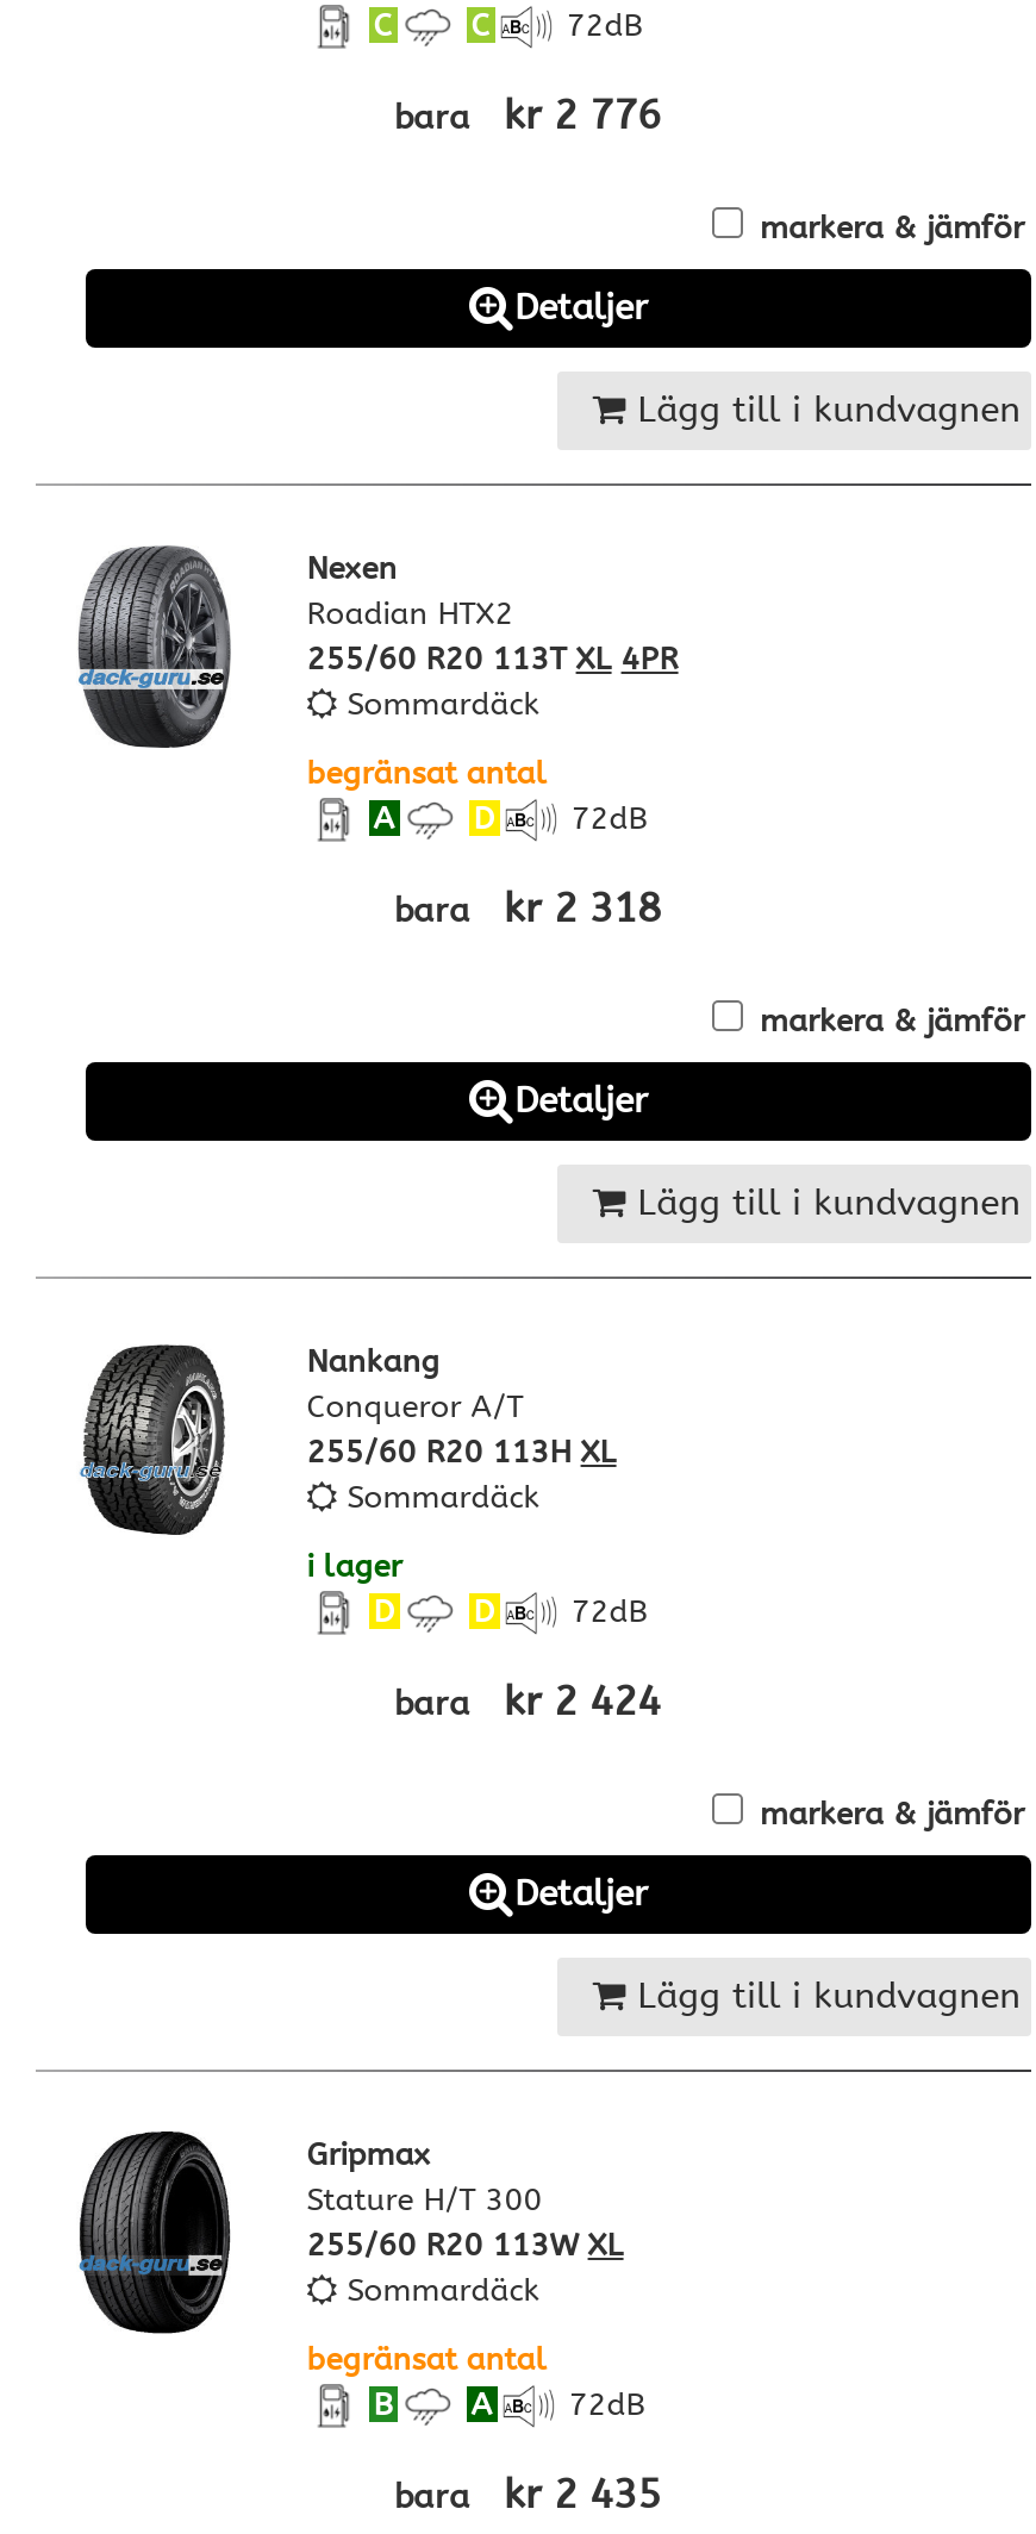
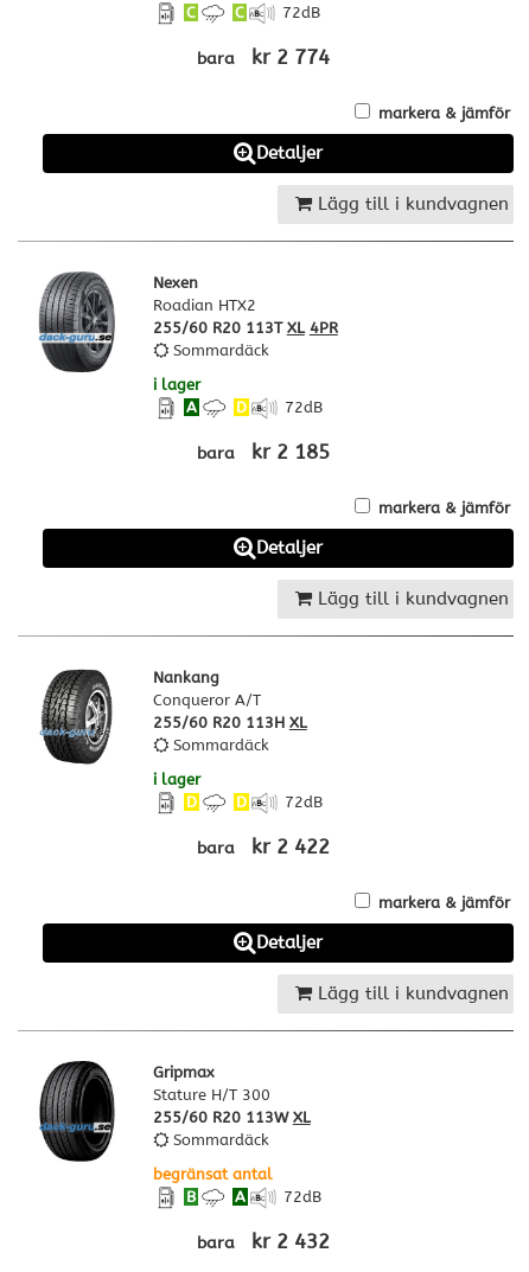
- bara kr 2 776
+ bara kr 2 774

- begränsat antal
+ i lager

- bara kr 2 318
+ bara kr 2 185

- bara kr 2 424
+ bara kr 2 422

- bara kr 2 435
+ bara kr 2 432
